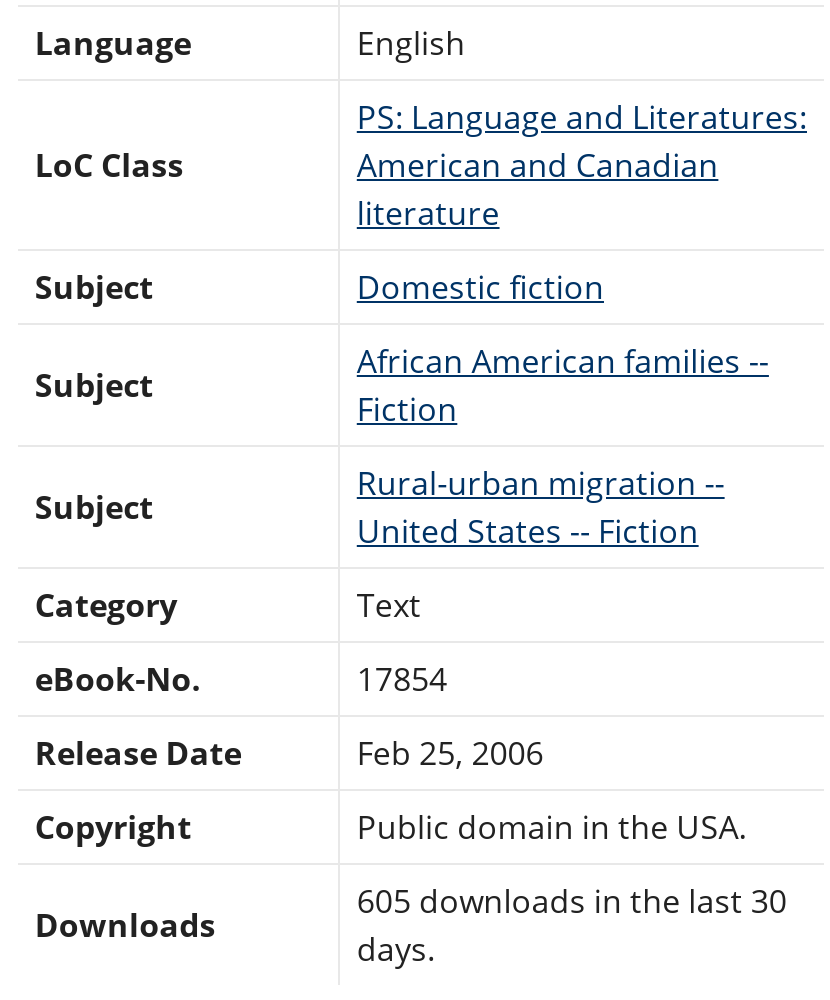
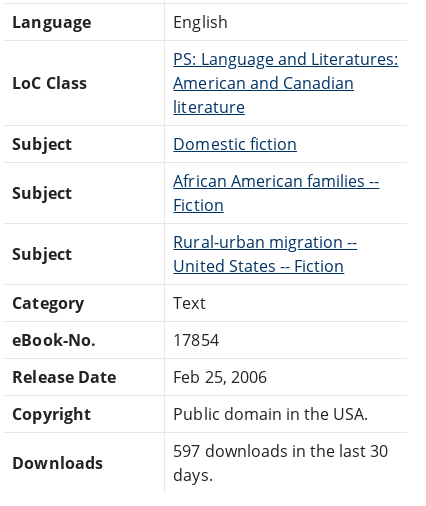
- 605 downloads in the last 30
+ 597 downloads in the last 30
